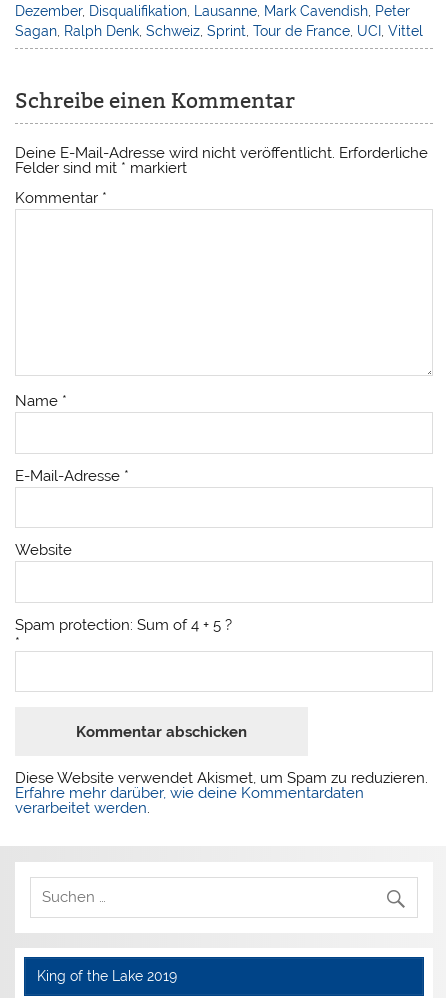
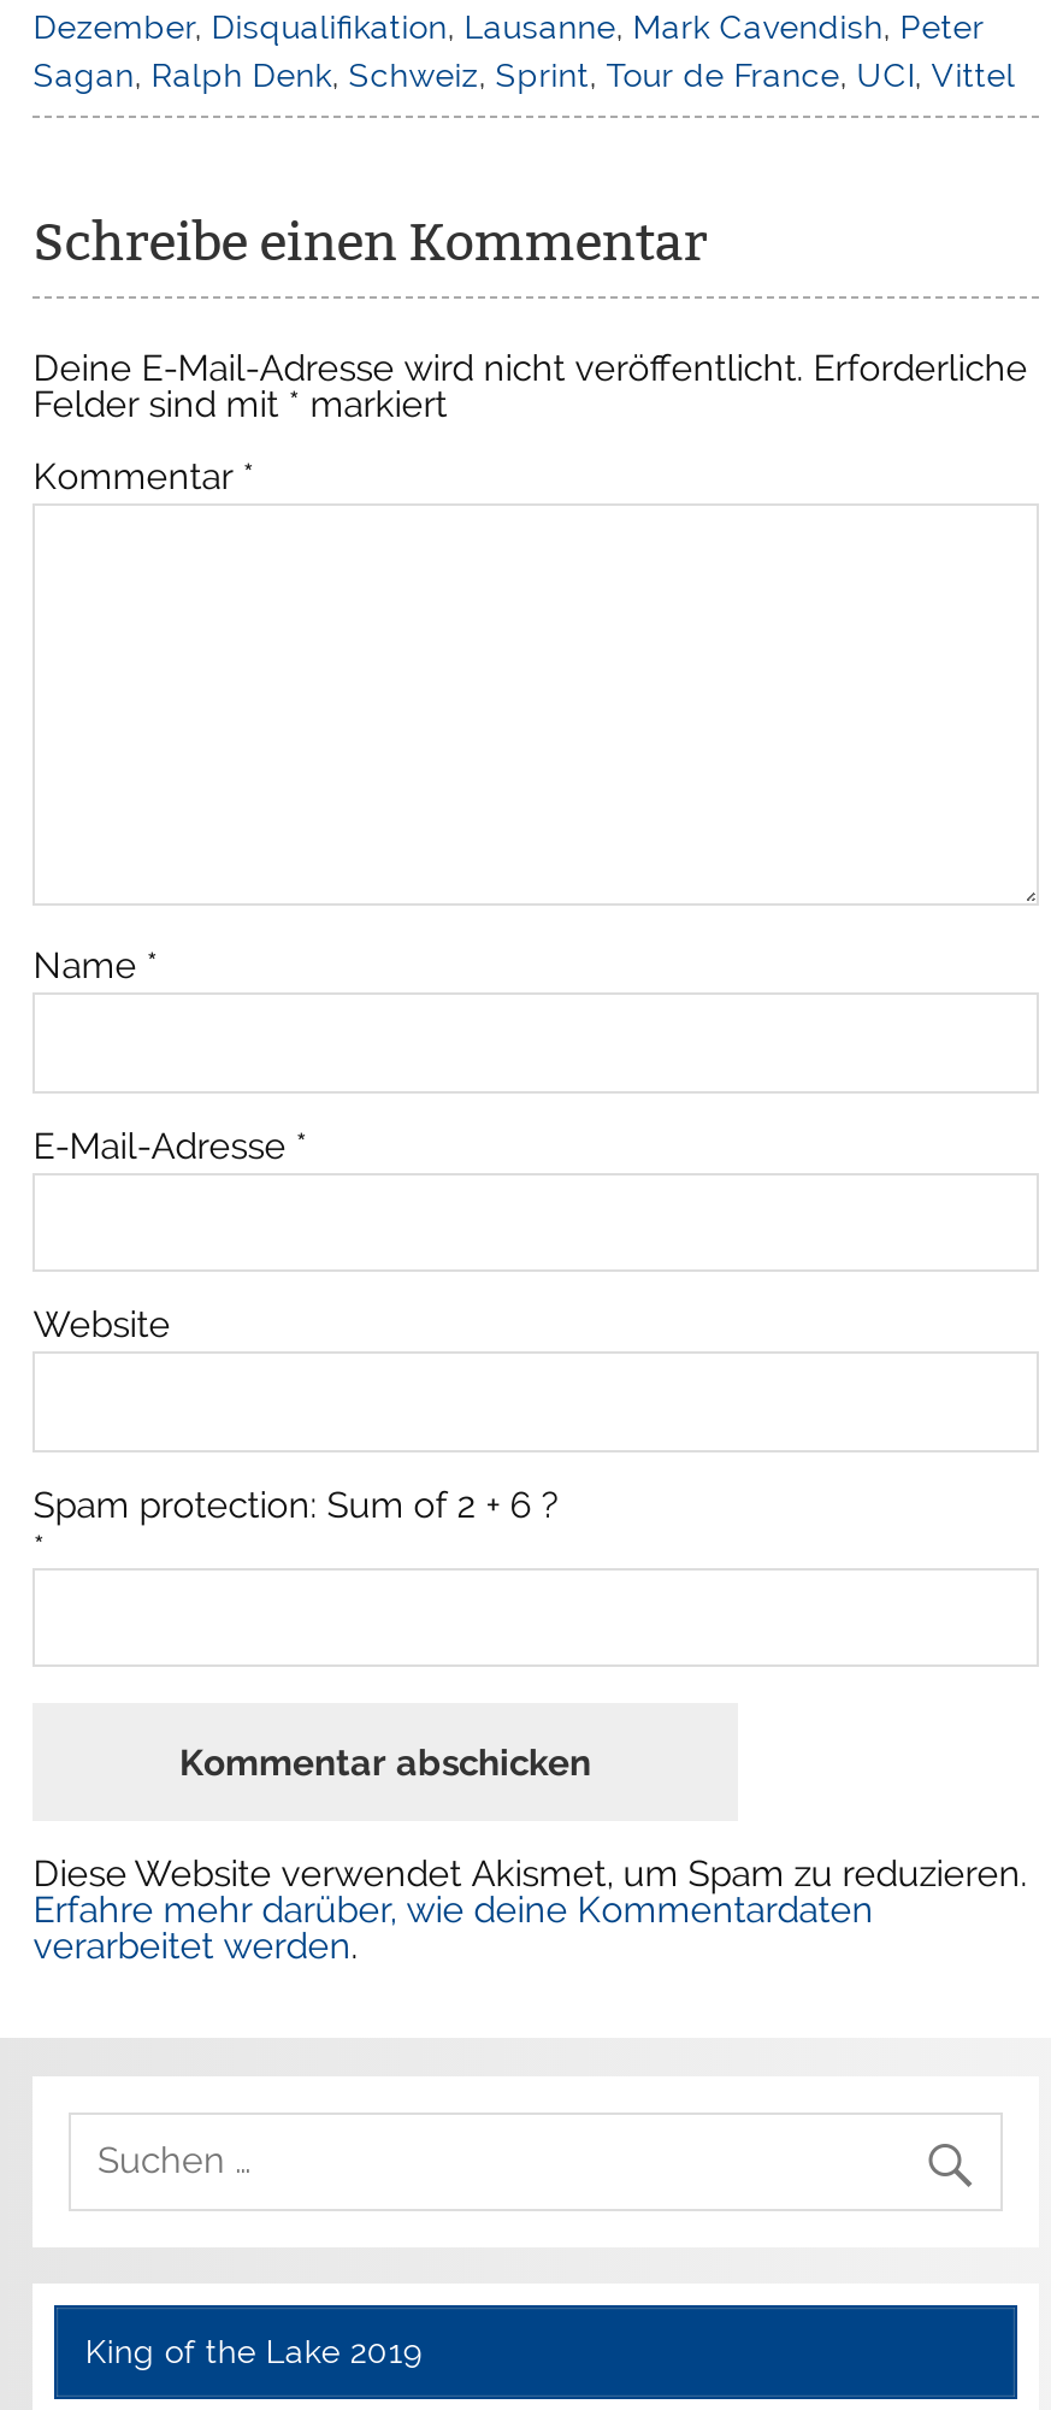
- Spam protection: Sum of 4 + 5 ?
+ Spam protection: Sum of 2 + 6 ?
